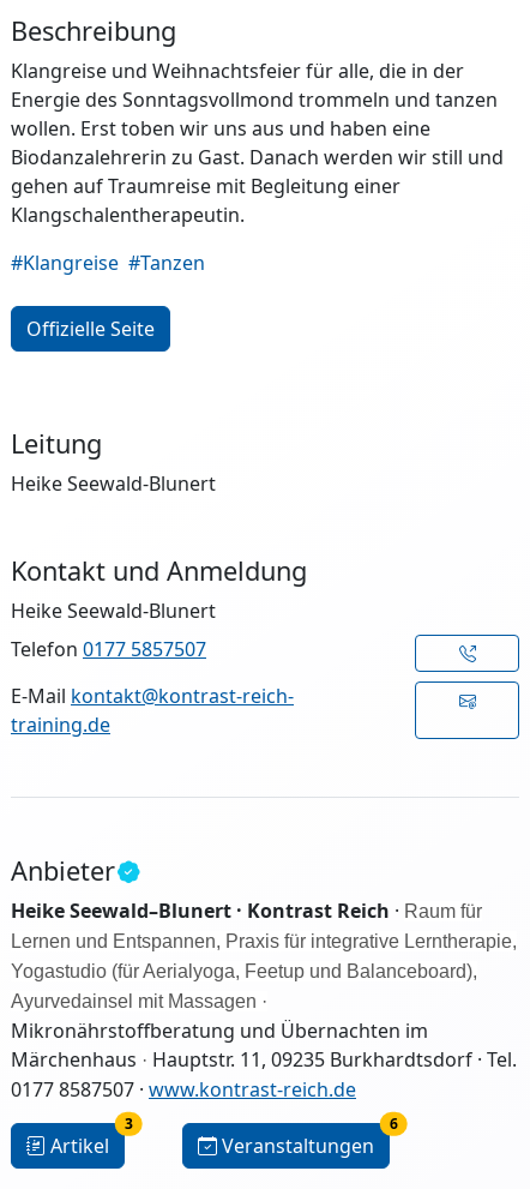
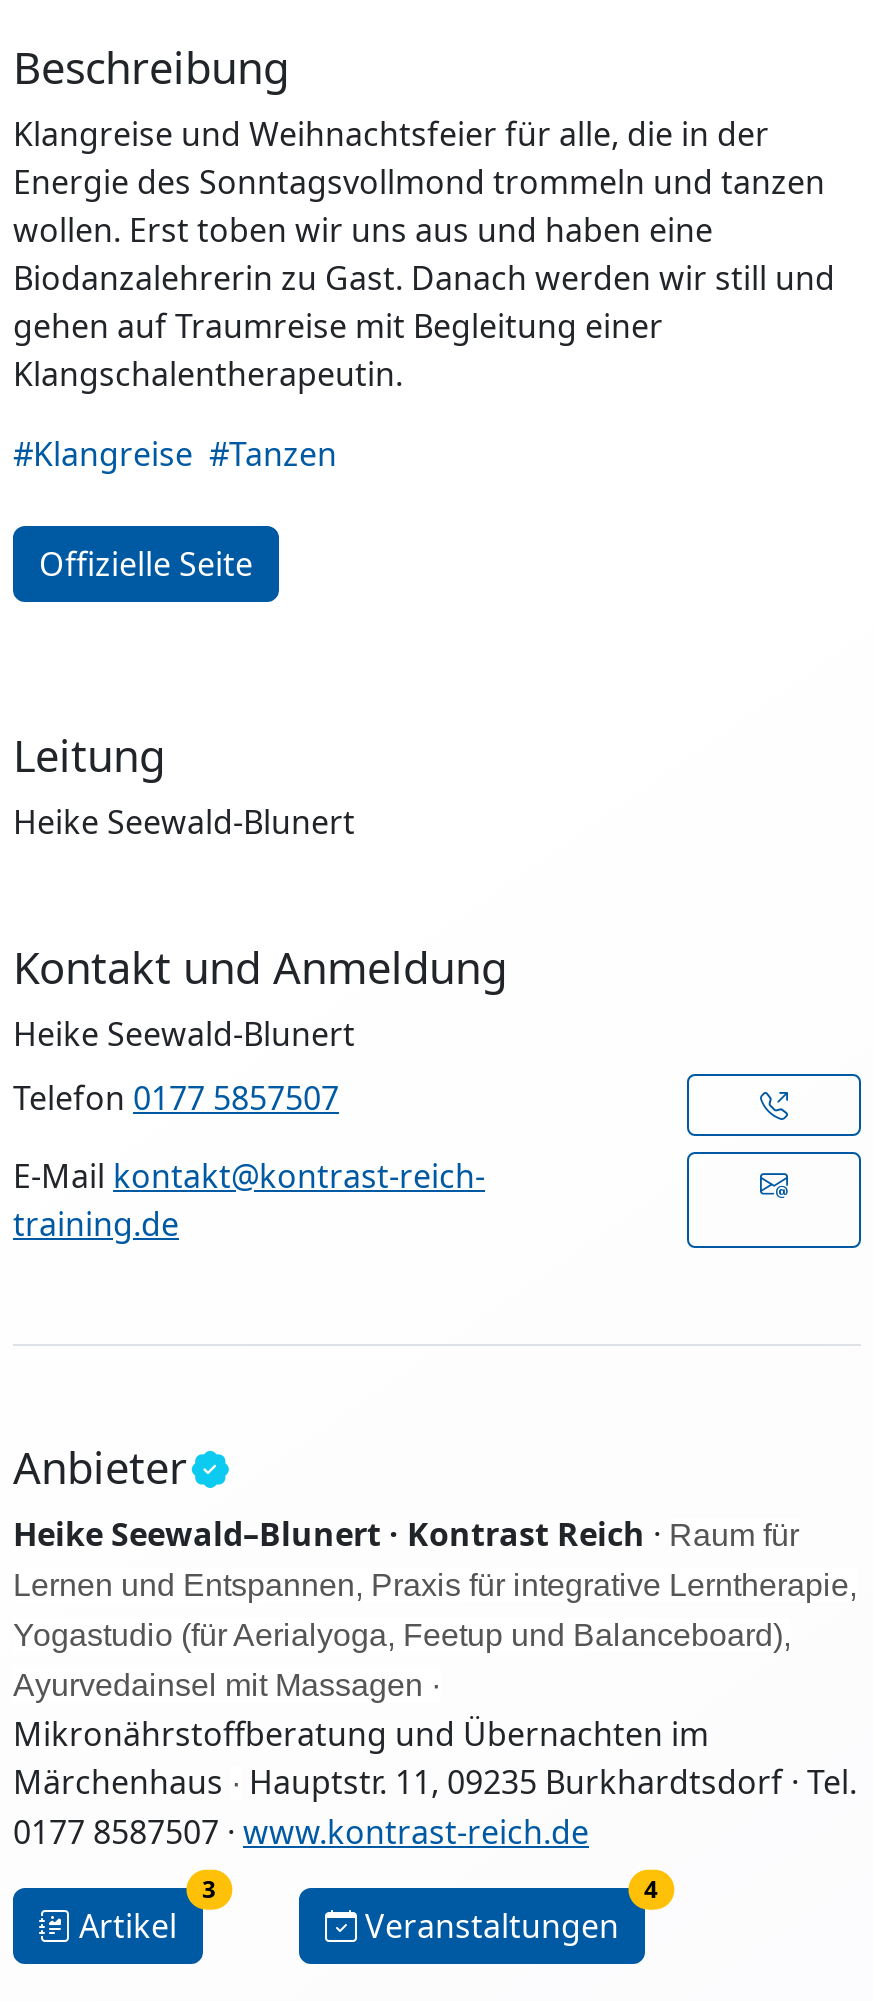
- 6
+ 4
